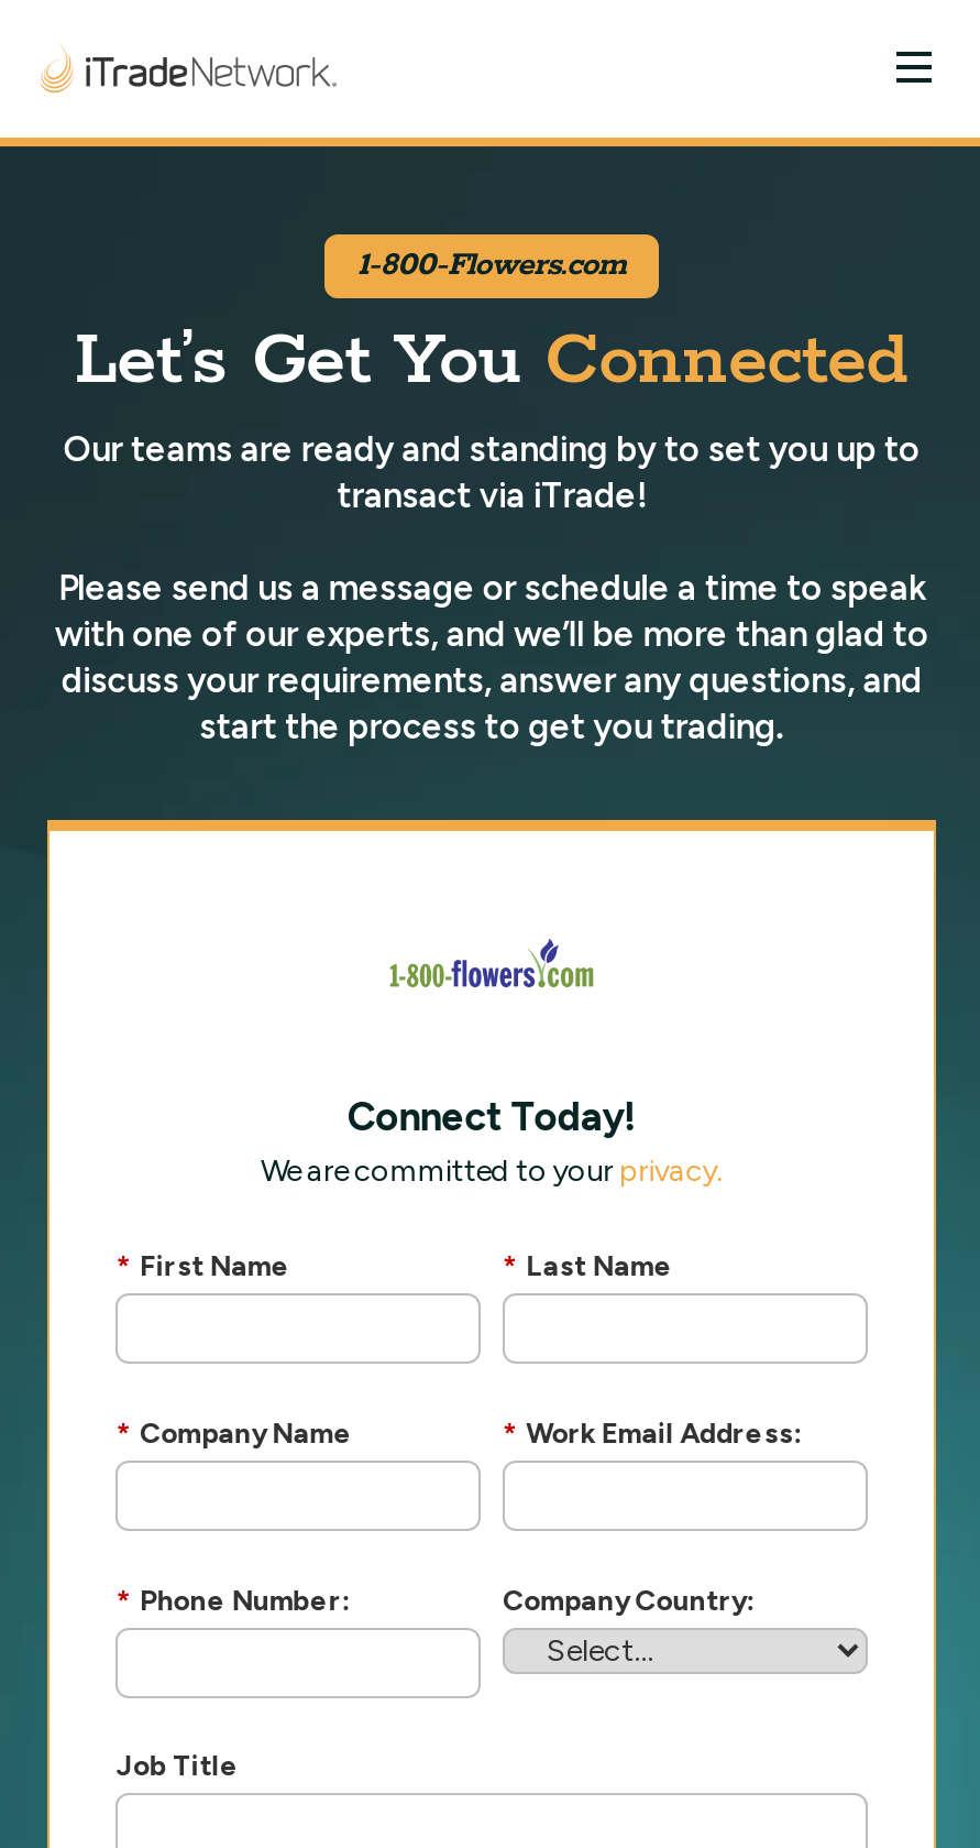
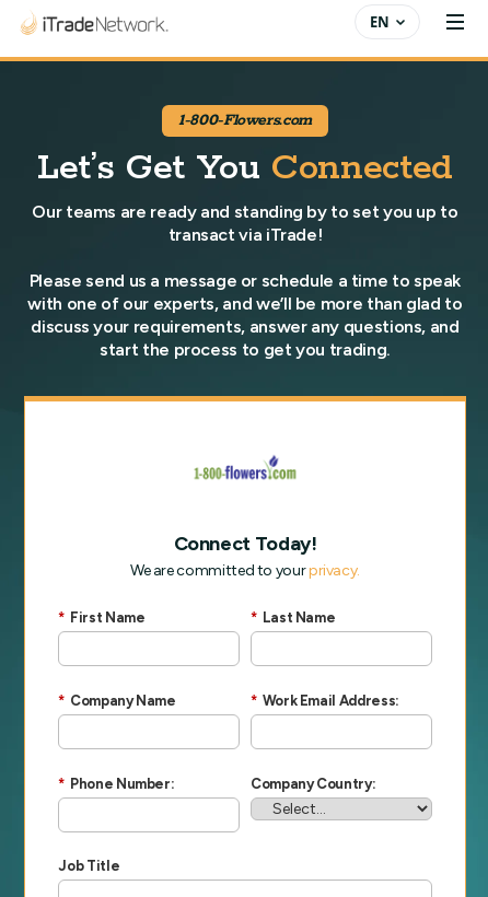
+ EN
